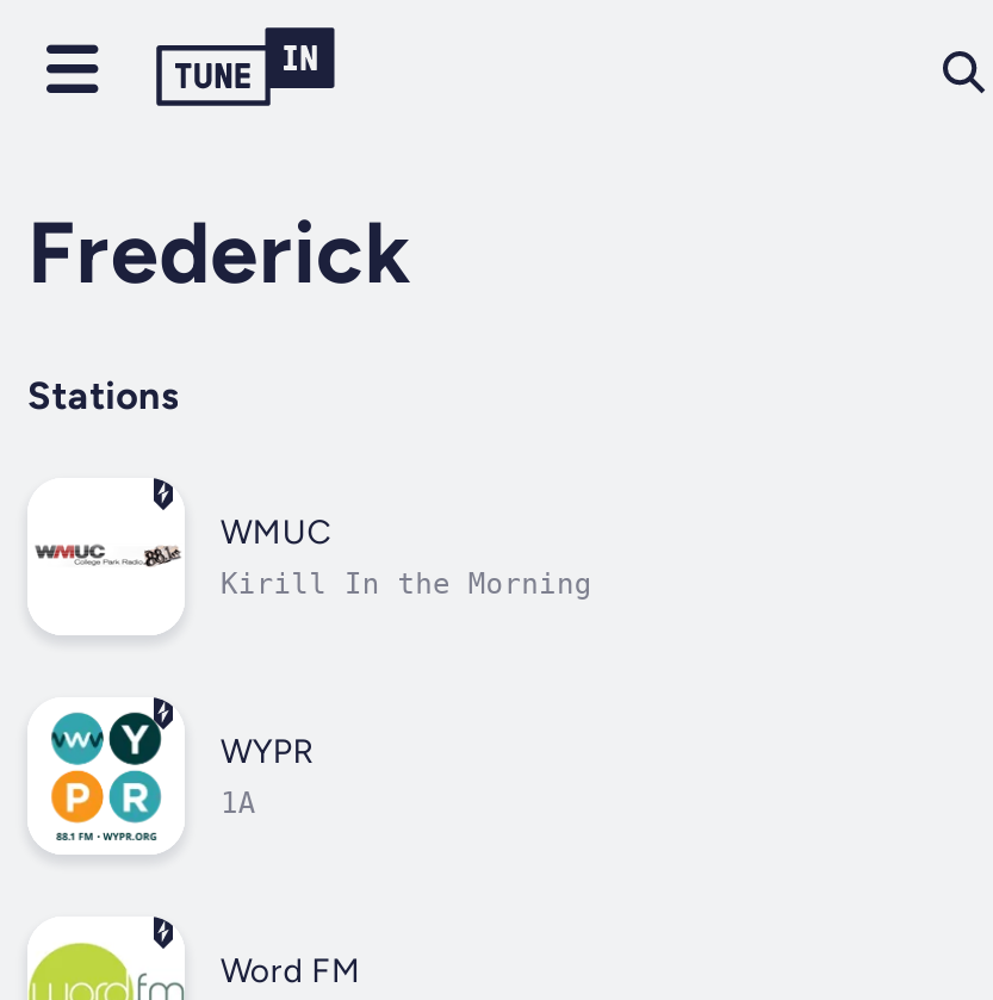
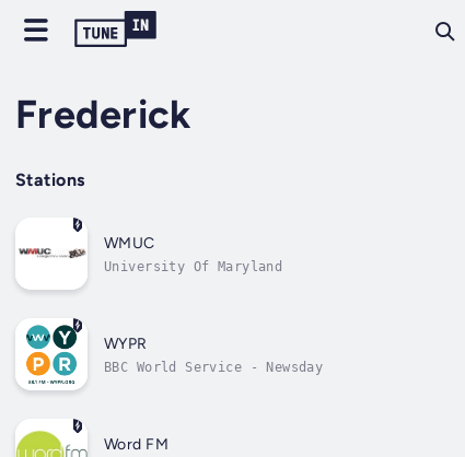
- Kirill In the Morning
+ University Of Maryland

- 1A
+ BBC World Service - Newsday
